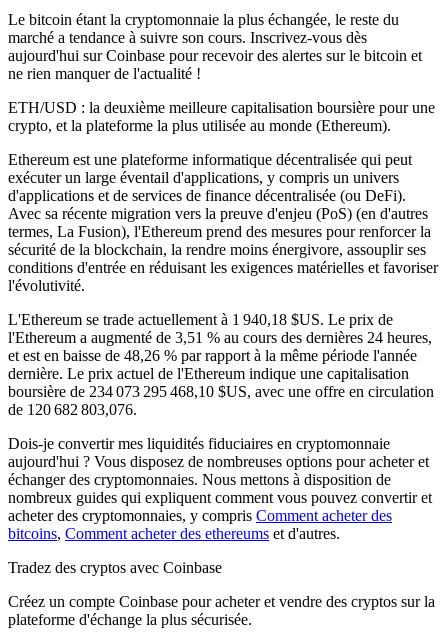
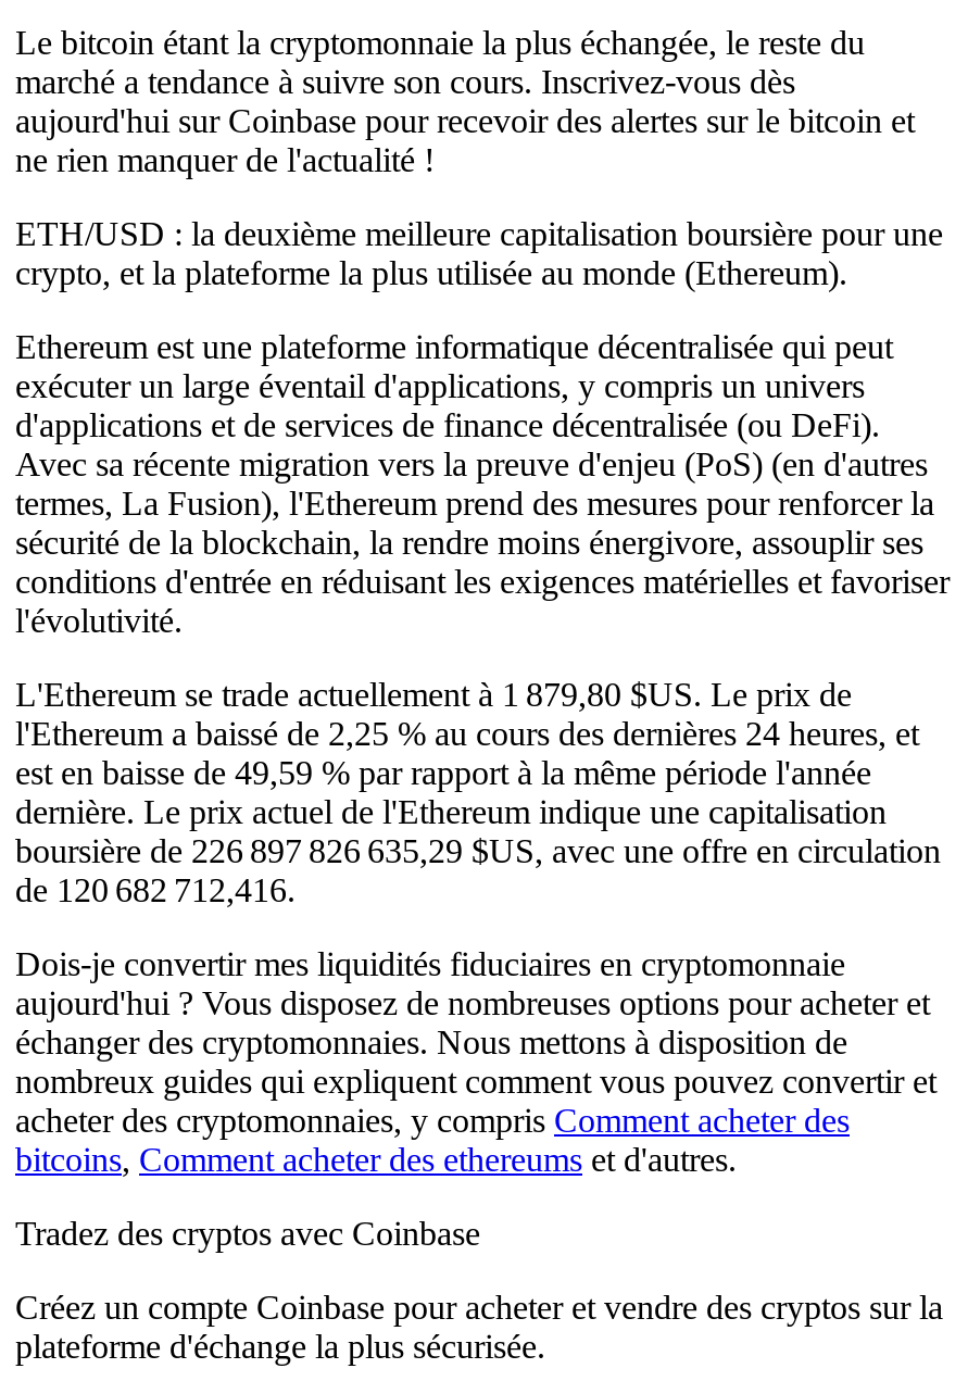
- L'Ethereum se trade actuellement à 1 940,18 $US. Le prix de
- l'Ethereum a augmenté de 3,51 % au cours des dernières 24 heures,
- et est en baisse de 48,26 % par rapport à la même période l'année
+ L'Ethereum se trade actuellement à 1 879,80 $US. Le prix de
+ l'Ethereum a baissé de 2,25 % au cours des dernières 24 heures, et
+ est en baisse de 49,59 % par rapport à la même période l'année

- boursière de 234 073 295 468,10 $US, avec une offre en circulation
+ boursière de 226 897 826 635,29 $US, avec une offre en circulation

- de 120 682 803,076.
+ de 120 682 712,416.
